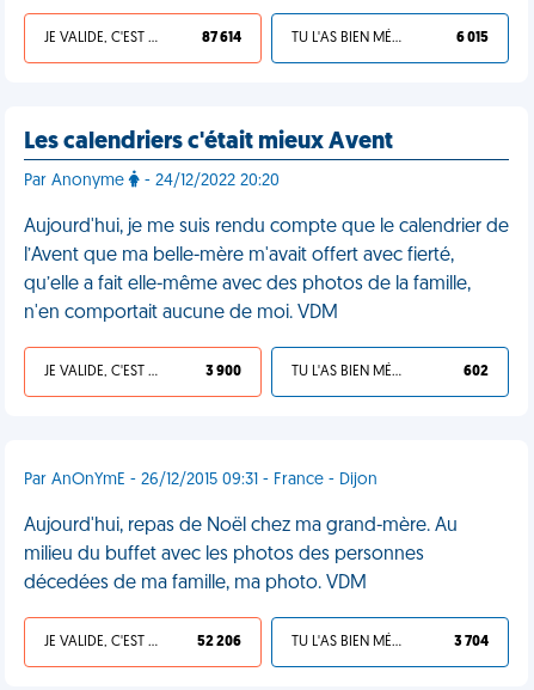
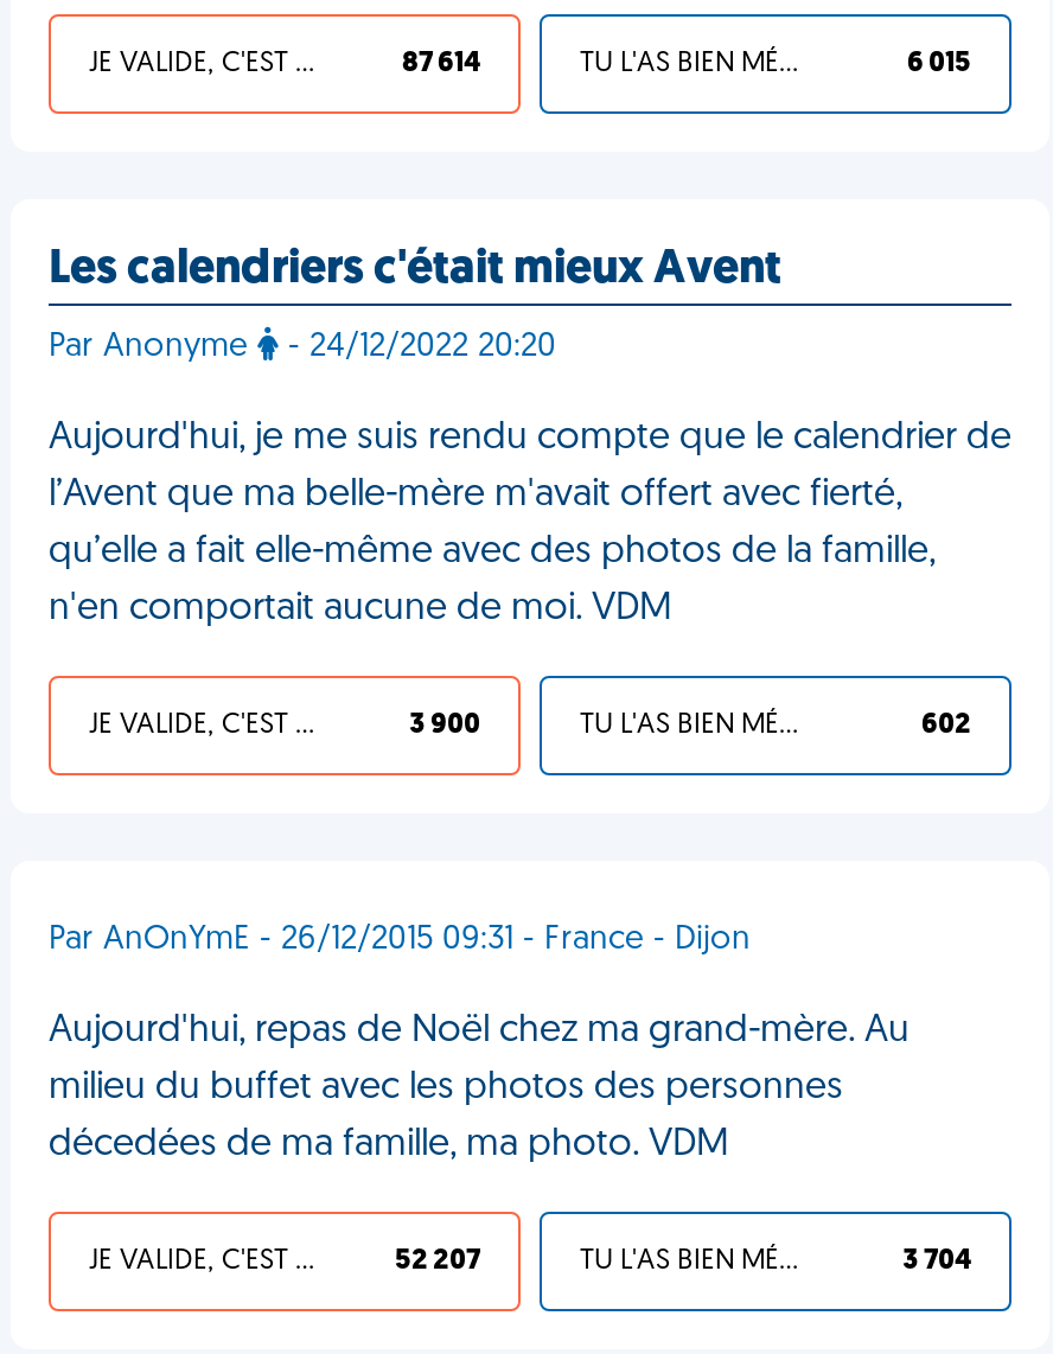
- 52 206
+ 52 207
